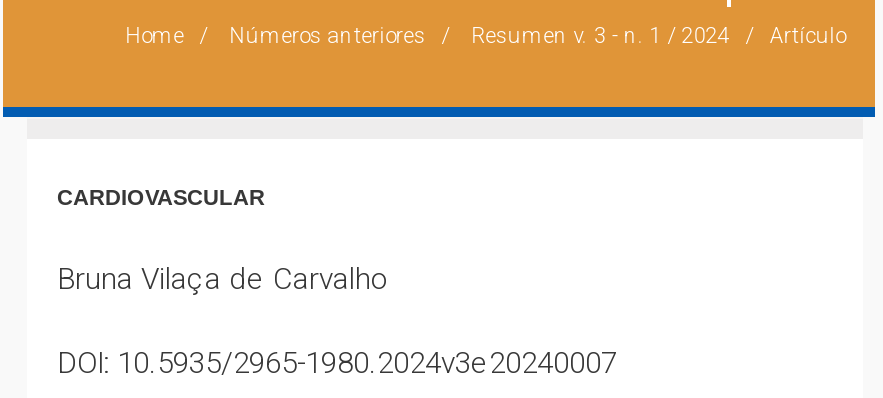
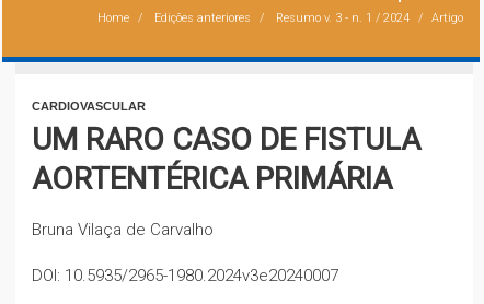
- Números anteriores
- Resumen v. 3 - n. 1 / 2024
- Artículo
+ Edições anteriores
+ Resumo v. 3 - n. 1 / 2024
+ Artigo

+ UM RARO CASO DE FISTULA
+ AORTENTÉRICA PRIMÁRIA
